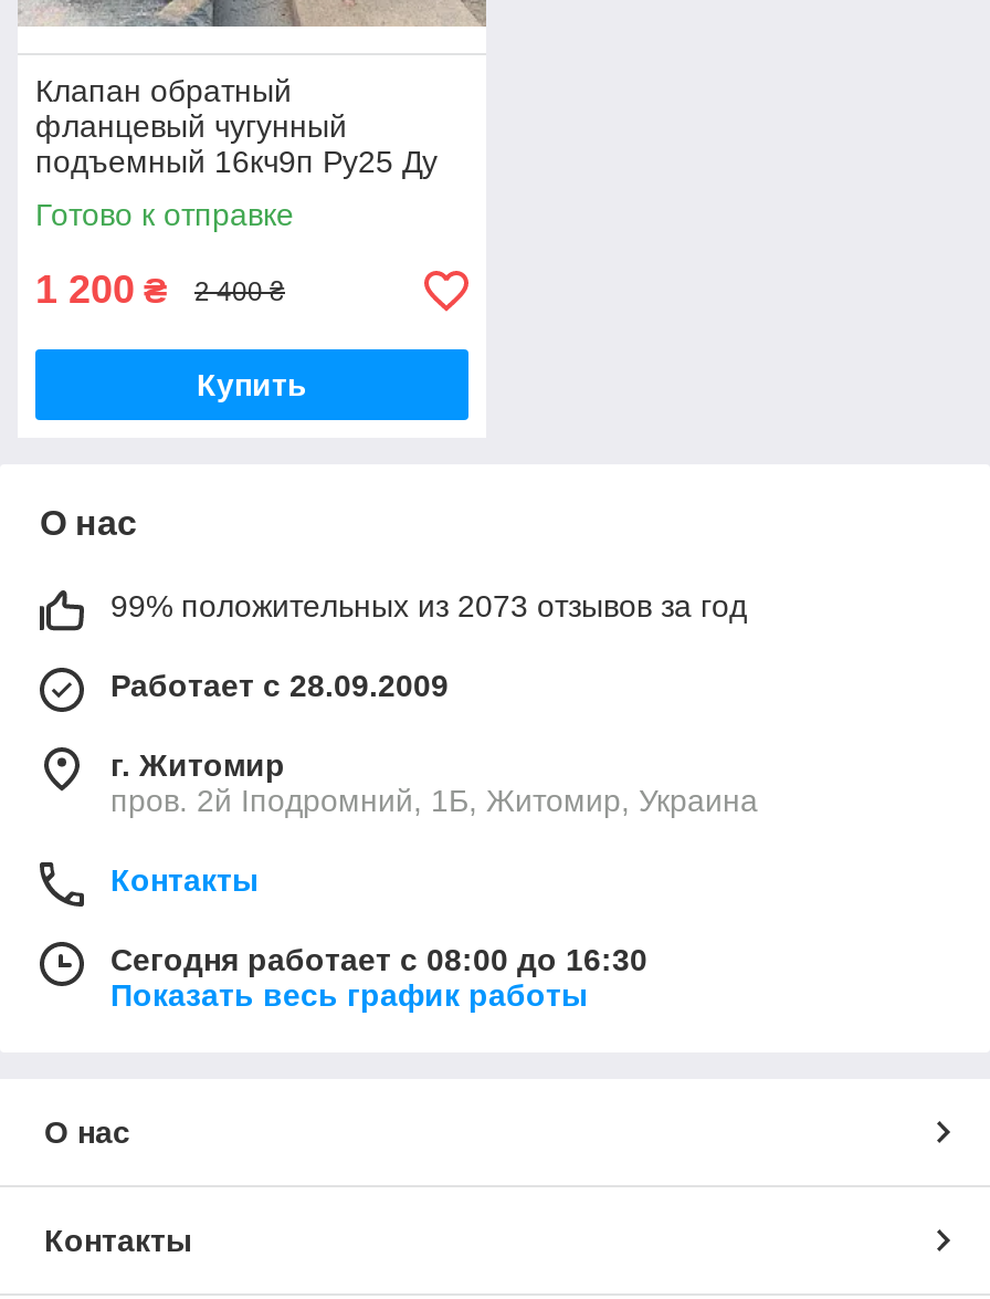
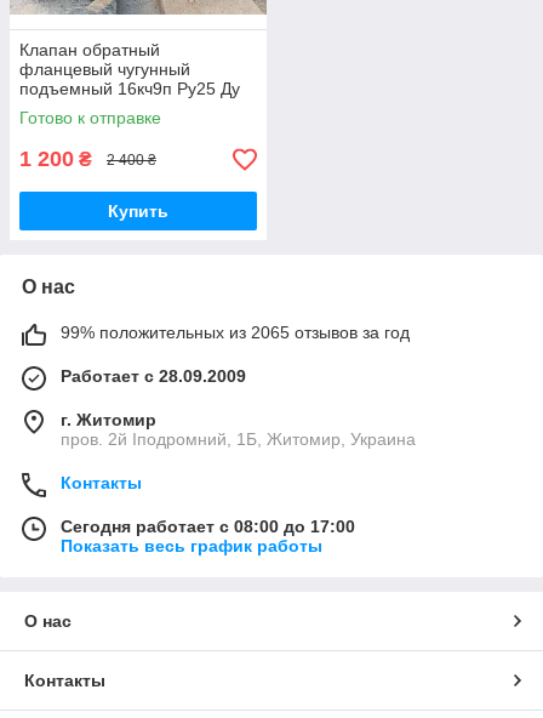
- 99% положительных из 2073 отзывов за год
+ 99% положительных из 2065 отзывов за год

- Сегодня работает с 08:00 до 16:30
+ Сегодня работает с 08:00 до 17:00
